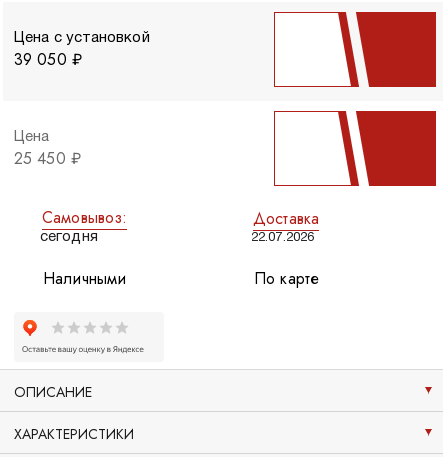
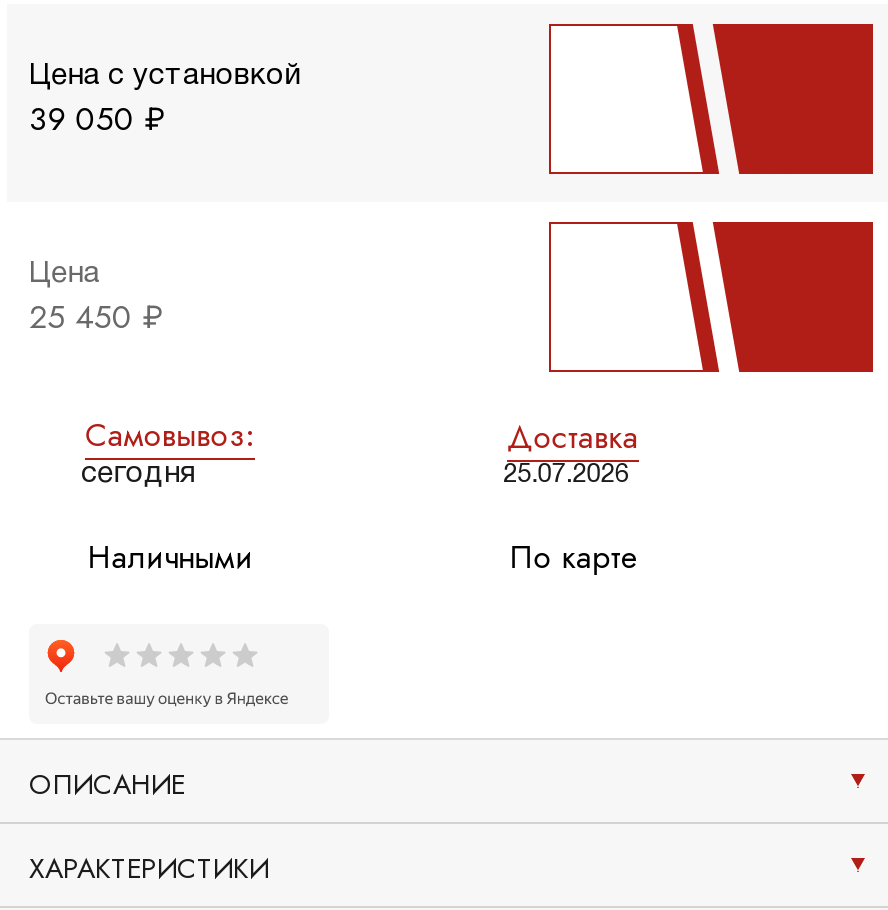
- 22.07.2026
+ 25.07.2026
